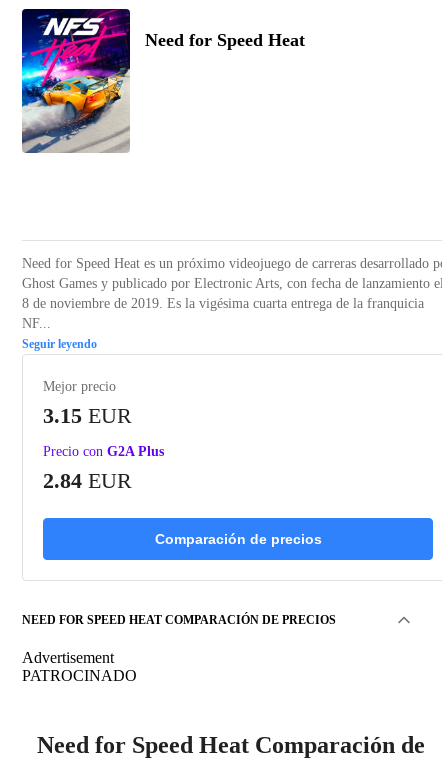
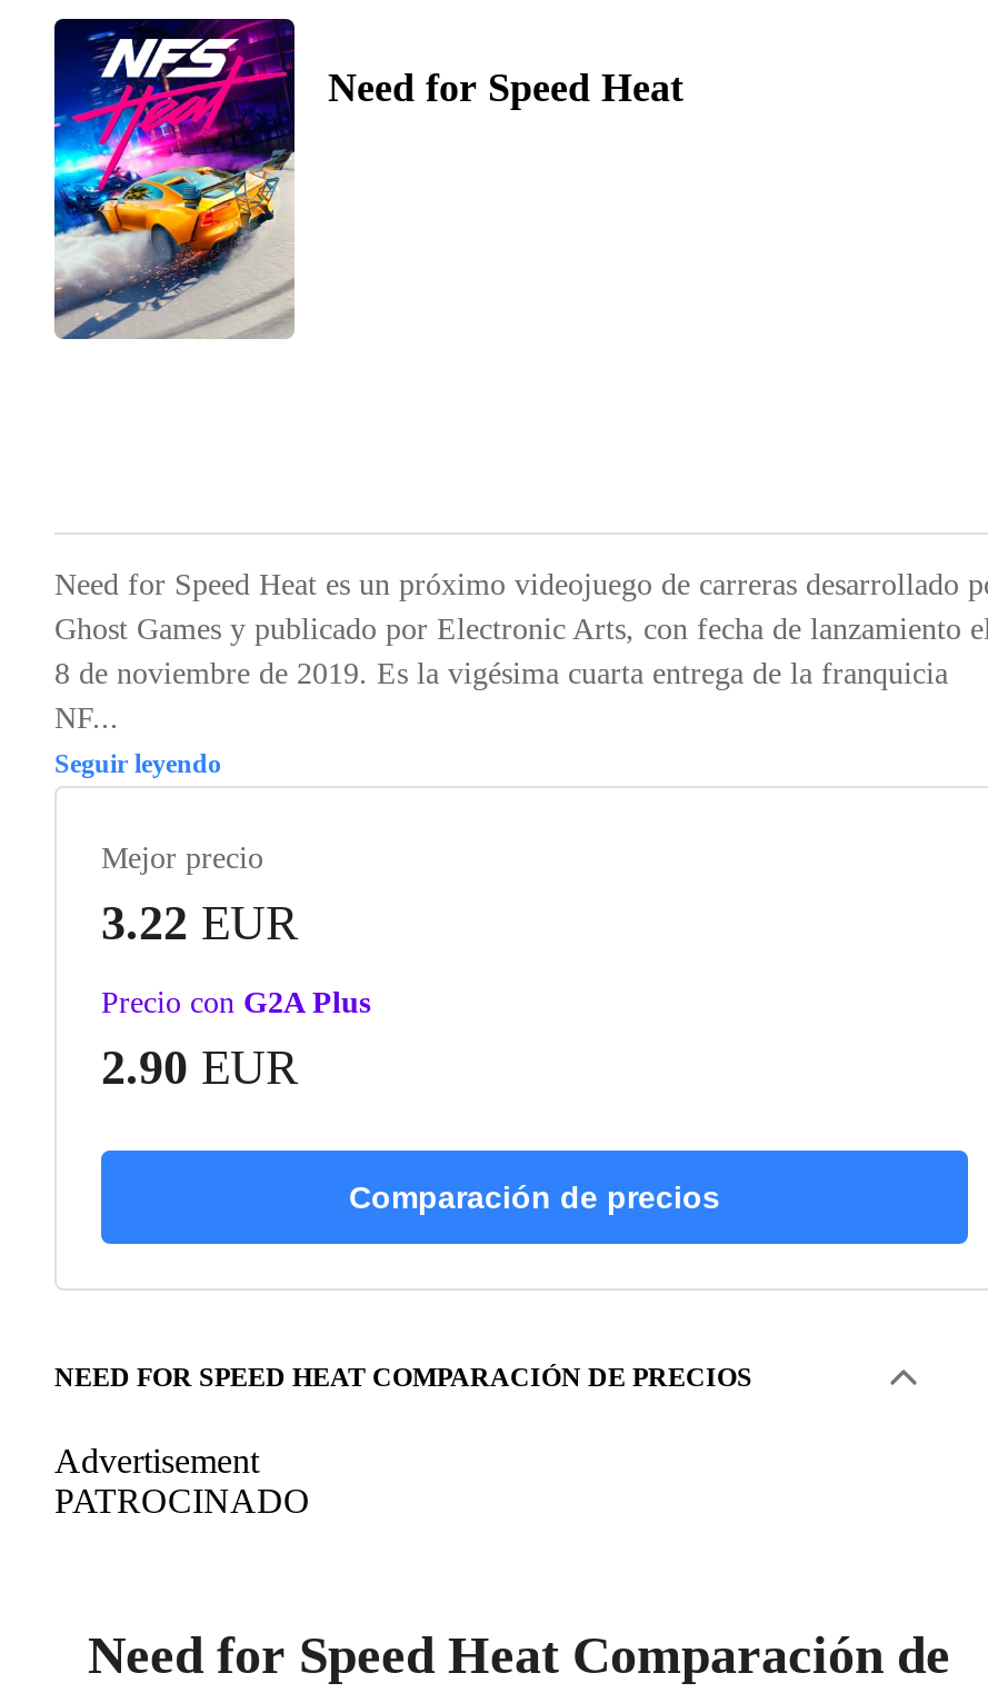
- 3.15 EUR
+ 3.22 EUR

- 2.84 EUR
+ 2.90 EUR
